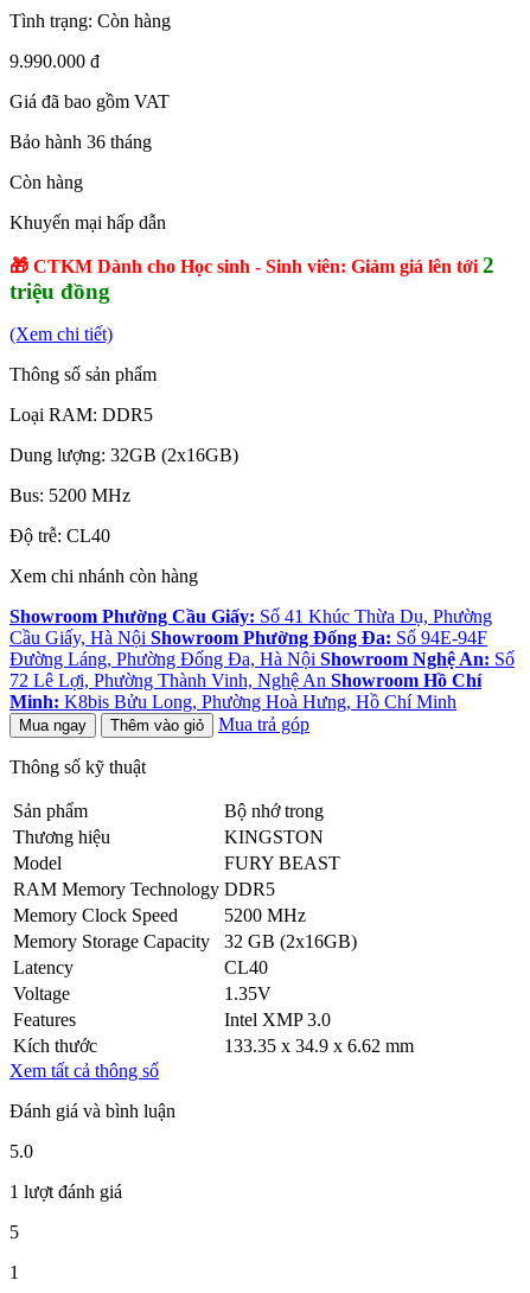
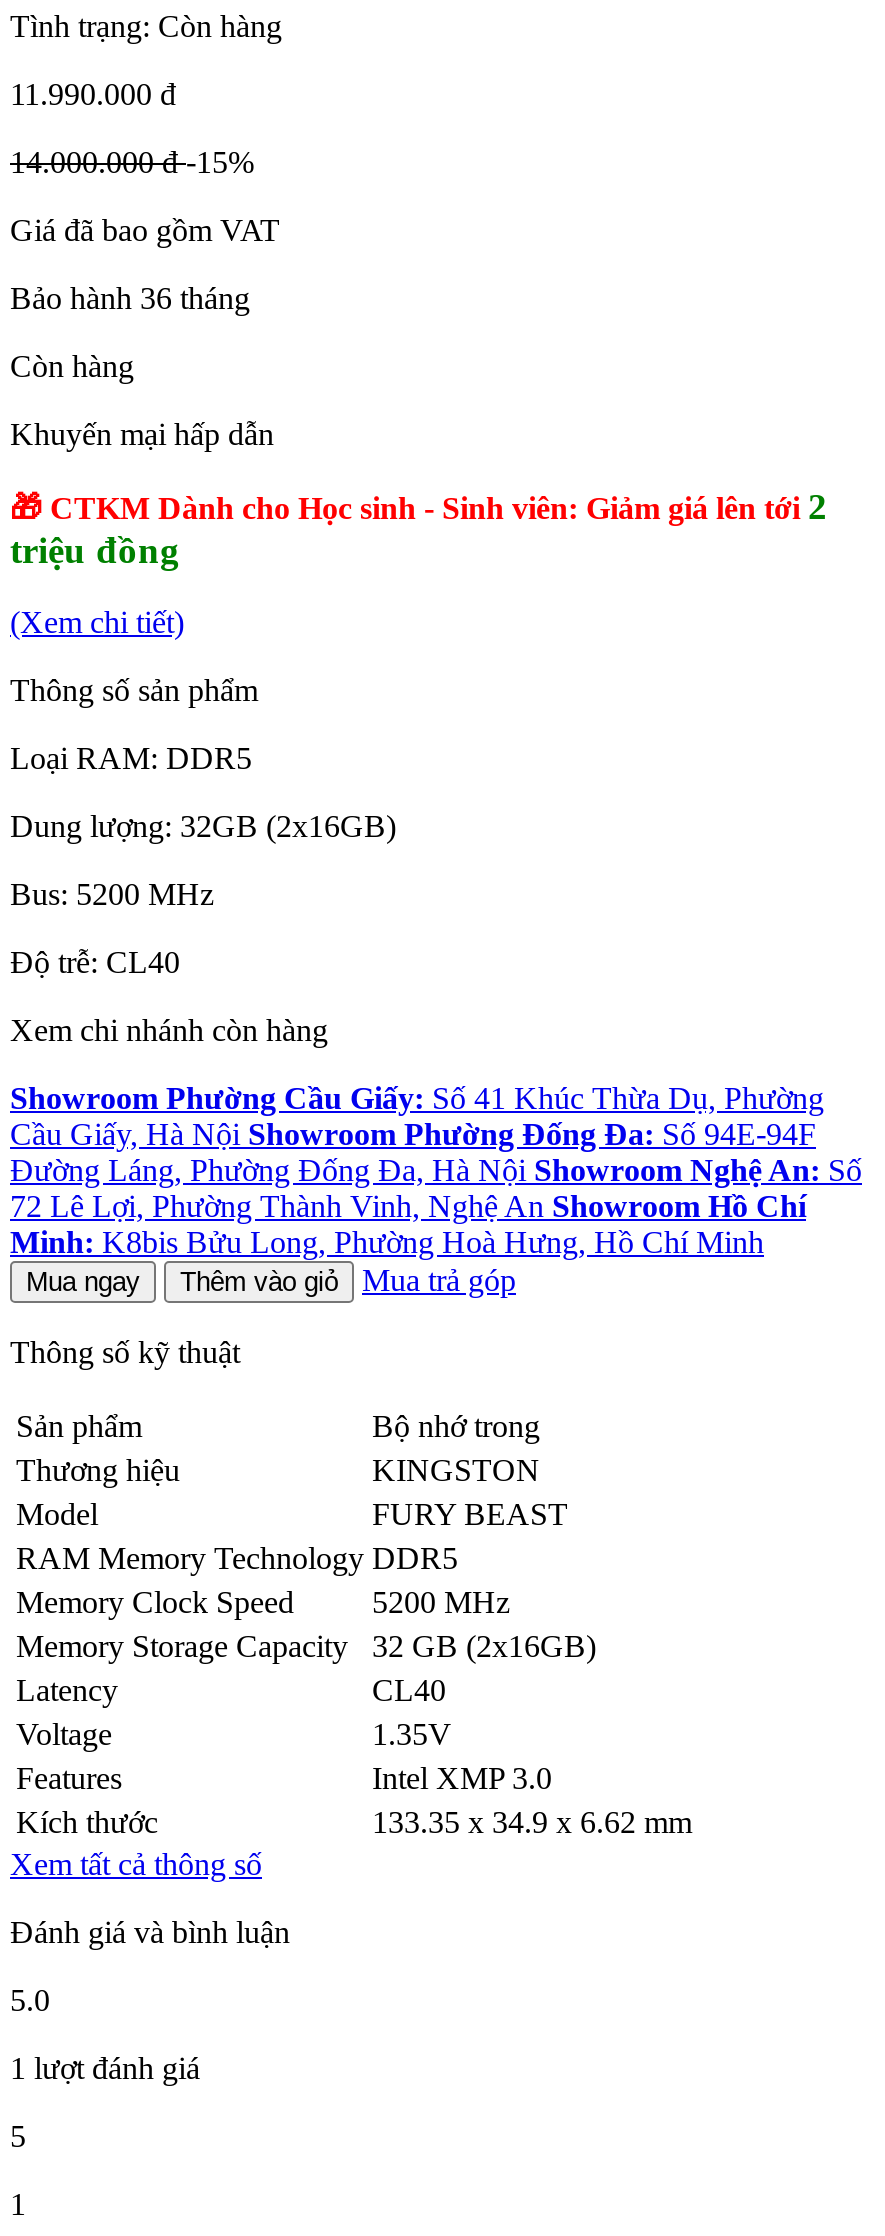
- 9.990.000 đ
+ 11.990.000 đ
+ 14.000.000 đ-15%
